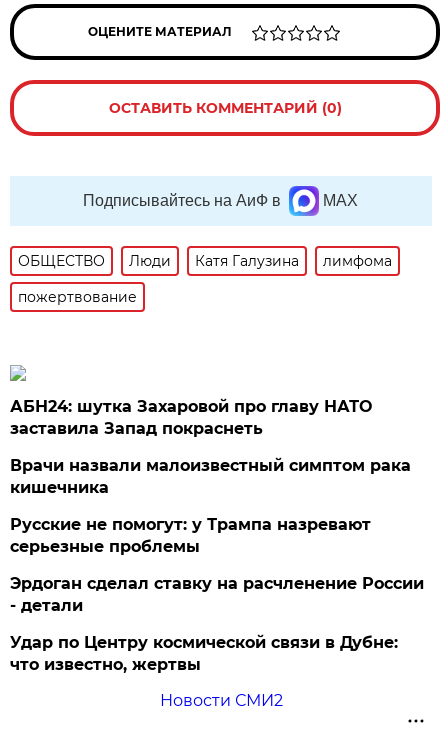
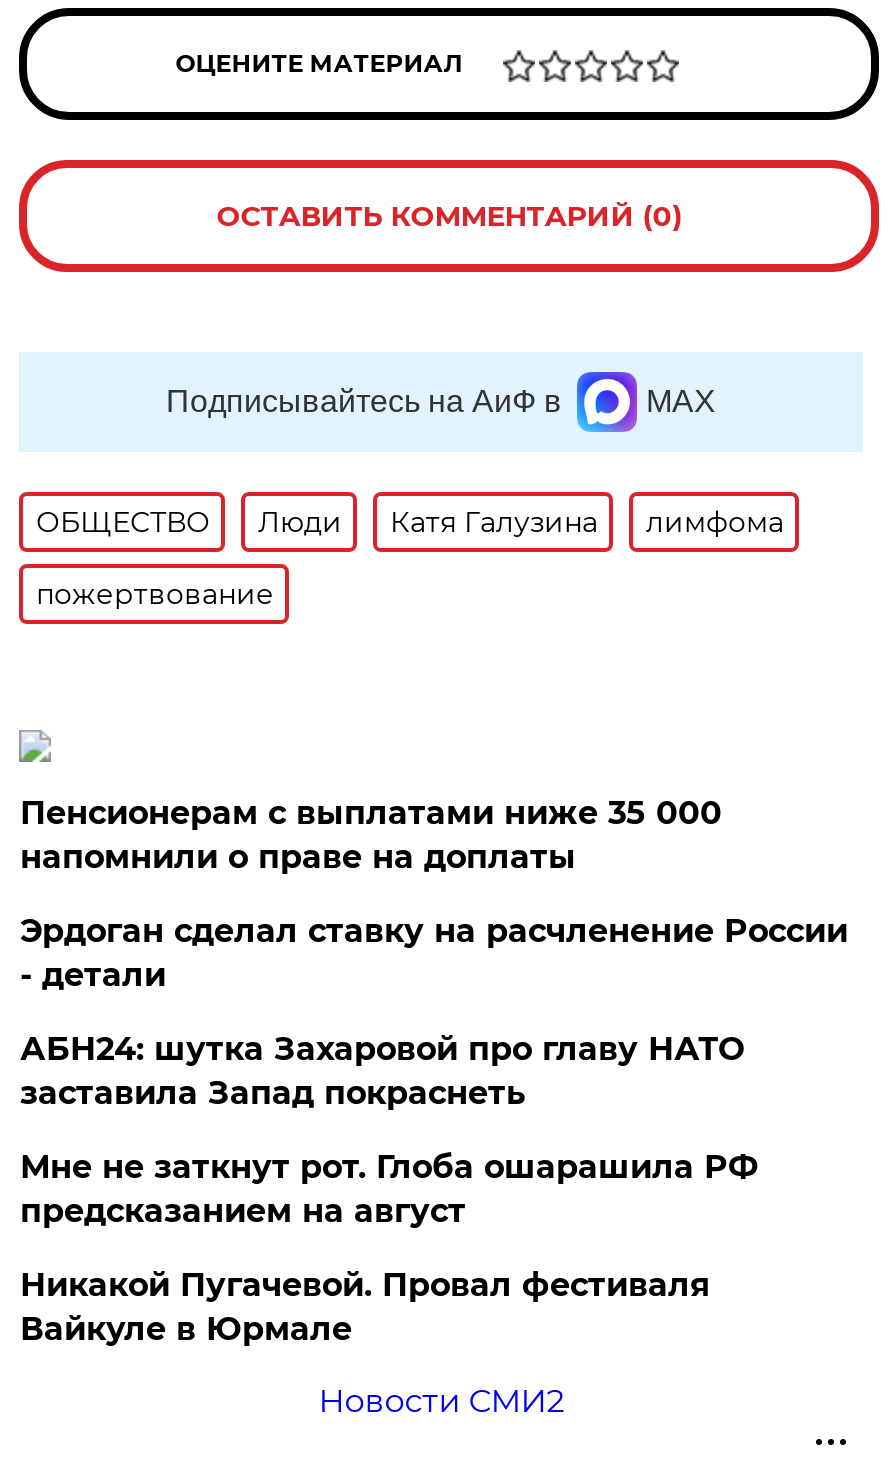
+ Пенсионерам с выплатами ниже 35 000
+ напомнили о праве на доплаты

moved down: АБН24: шутка Захаровой про главу НАТО | заставила Запад покраснеть

- Врачи назвали малоизвестный симптом рака
- кишечника
- Русские не помогут: у Трампа назревают
- серьезные проблемы
- Удар по Центру космической связи в Дубне:
- что известно, жертвы
+ Мне не заткнут рот. Глоба ошарашила РФ
+ предсказанием на август
+ Никакой Пугачевой. Провал фестиваля
+ Вайкуле в Юрмале

moved up: Эрдоган сделал ставку на расчленение России | - детали
